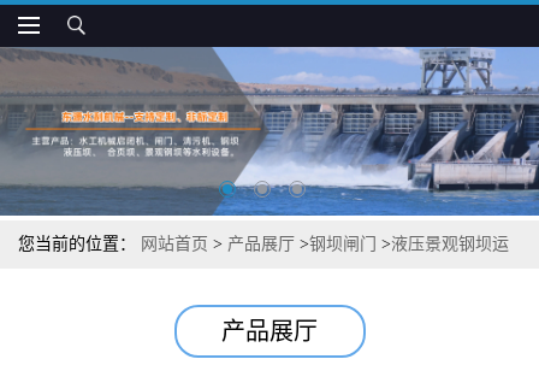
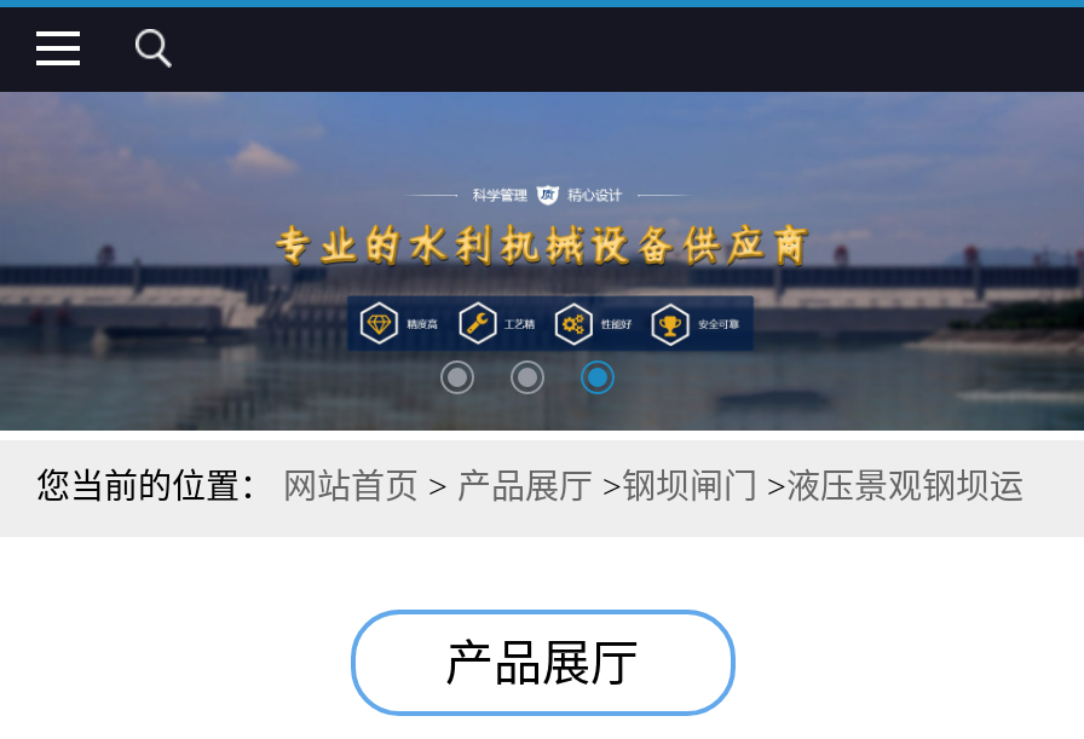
- [image]
+ [image]
